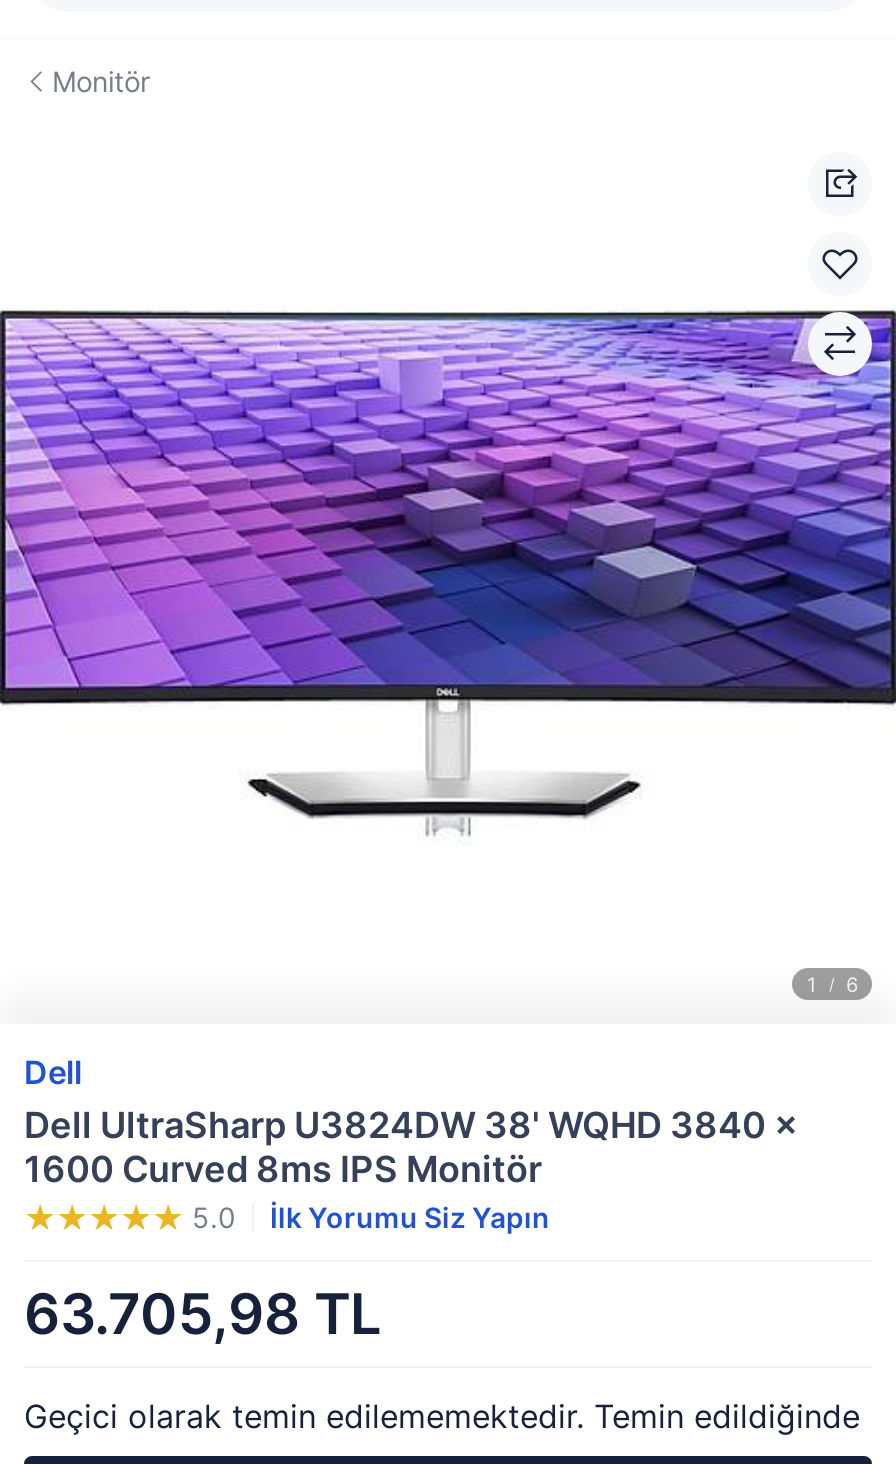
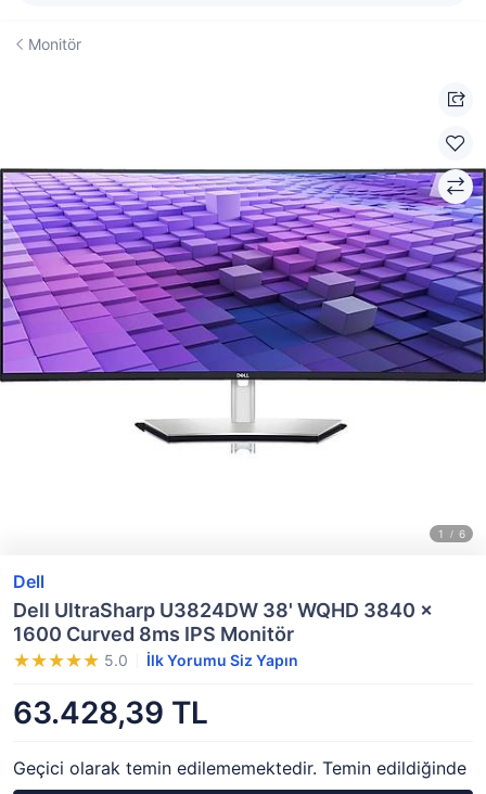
- 63.705,98 TL
+ 63.428,39 TL
